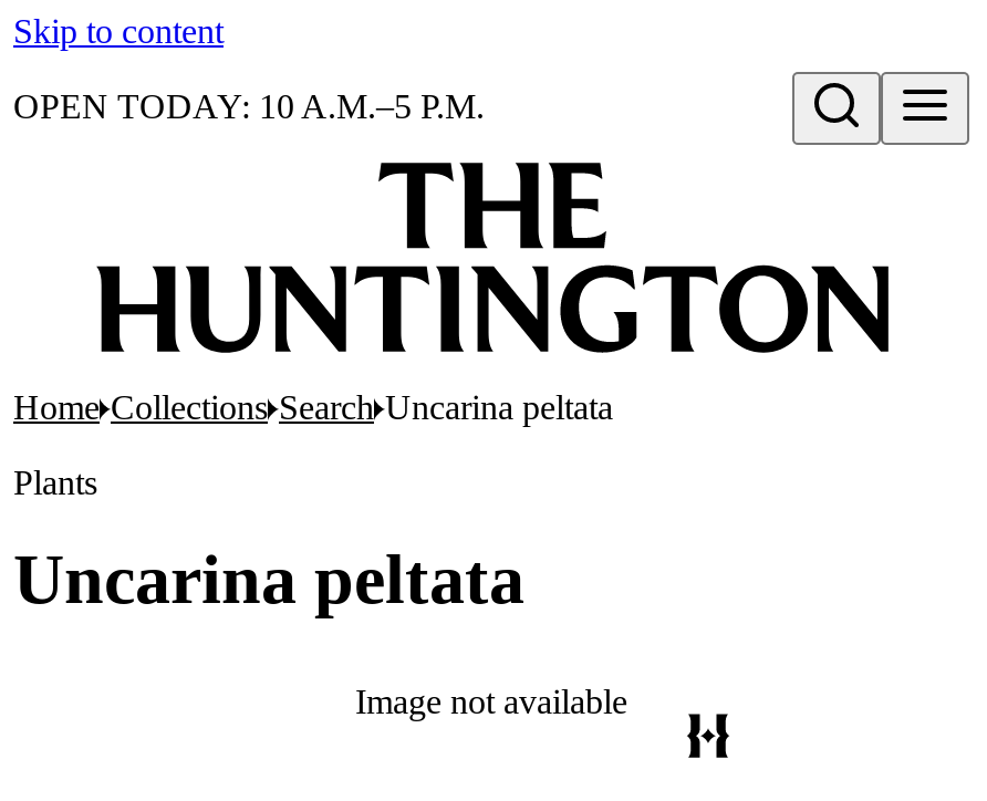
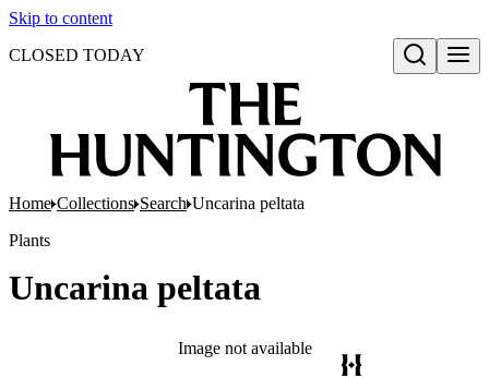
- OPEN TODAY: 10 A.M.–5 P.M.
+ CLOSED TODAY
